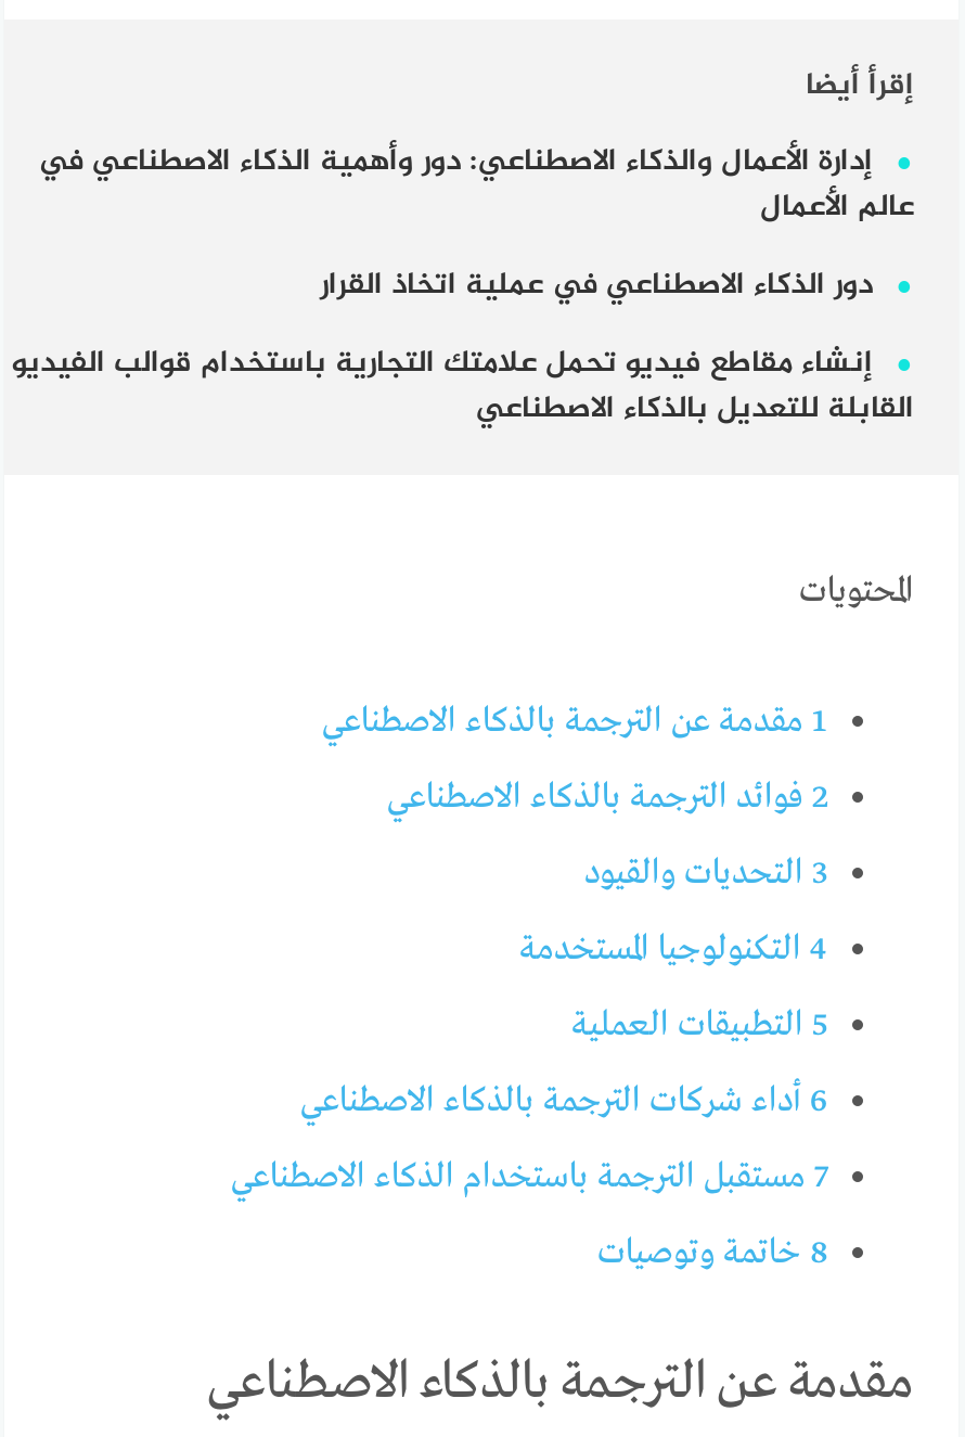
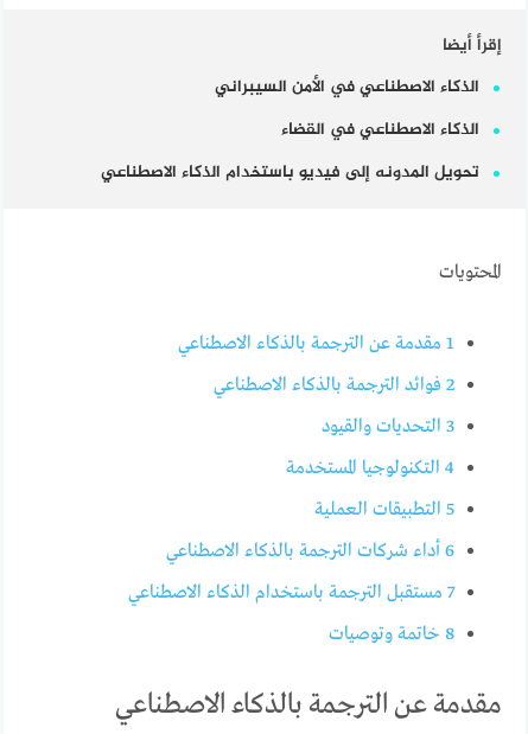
- إدارة الأعمال والذكاء الاصطناعي: دور وأهمية الذكاء الاصطناعي في
- عالم الأعمال
+ الذكاء الاصطناعي في الأمن السيبراني

- دور الذكاء الاصطناعي في عملية اتخاذ القرار
+ الذكاء الاصطناعي في القضاء

- إنشاء مقاطع فيديو تحمل علامتك التجارية باستخدام قوالب الفيديو
- القابلة للتعديل بالذكاء الاصطناعي
+ تحويل المدونه إلى فيديو باستخدام الذكاء الاصطناعي
